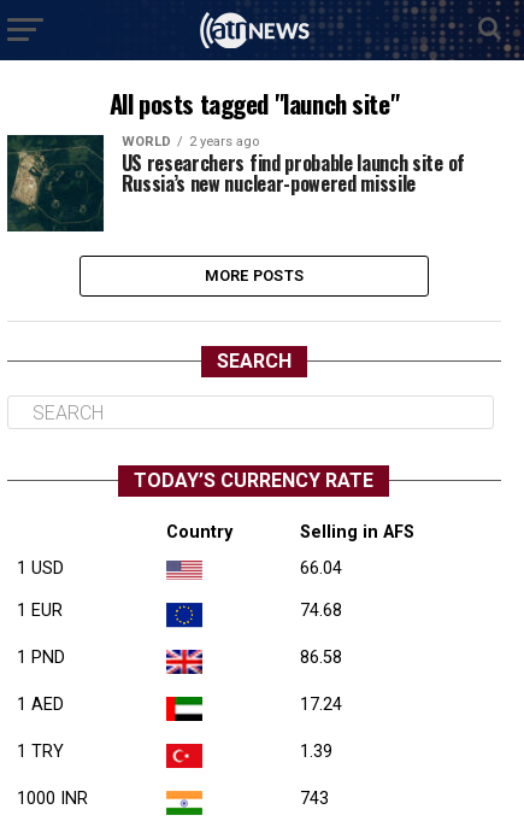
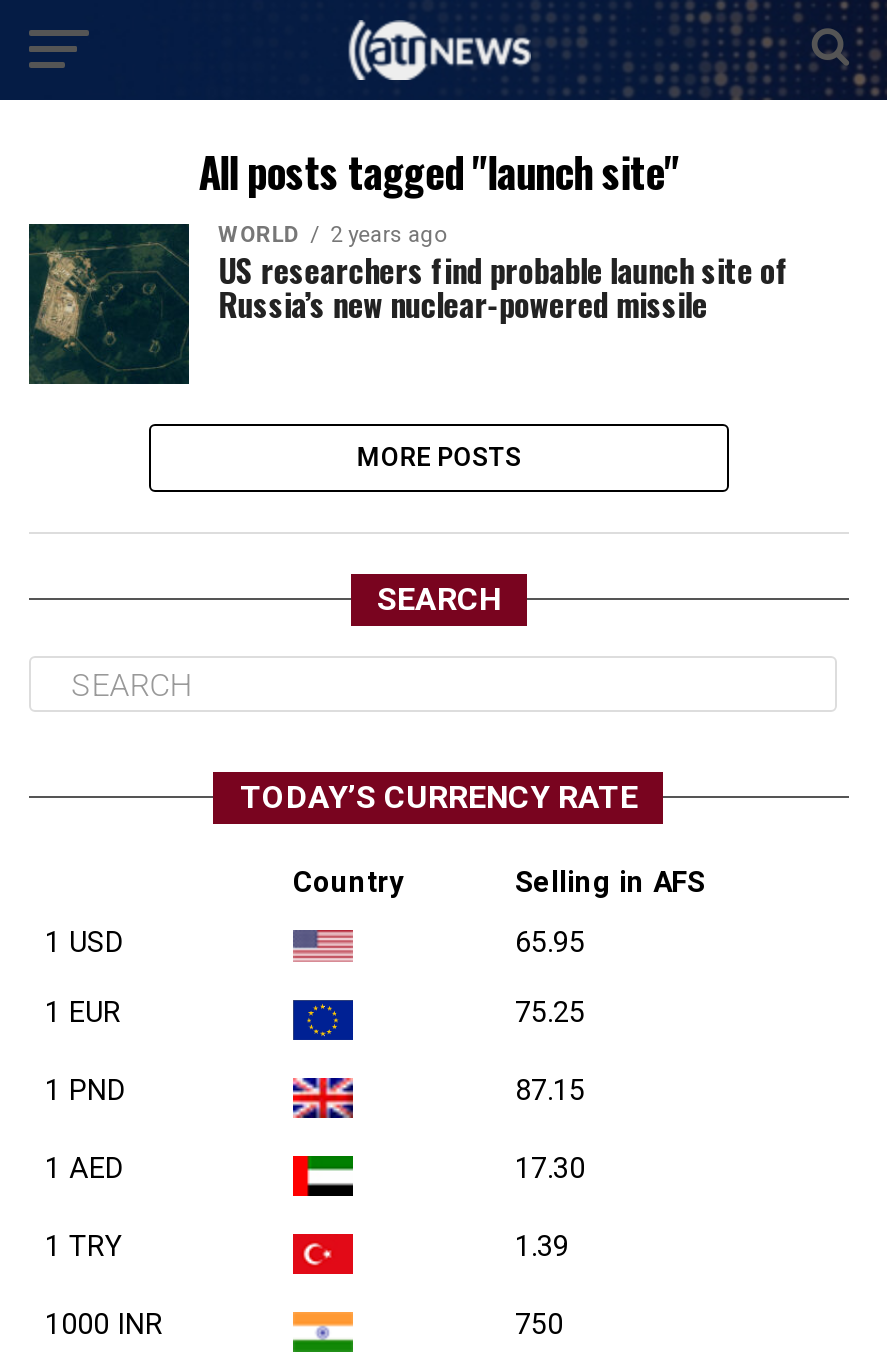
- 66.04
+ 65.95

- 74.68
+ 75.25

- 86.58
+ 87.15

- 17.24
+ 17.30

- 743
+ 750
